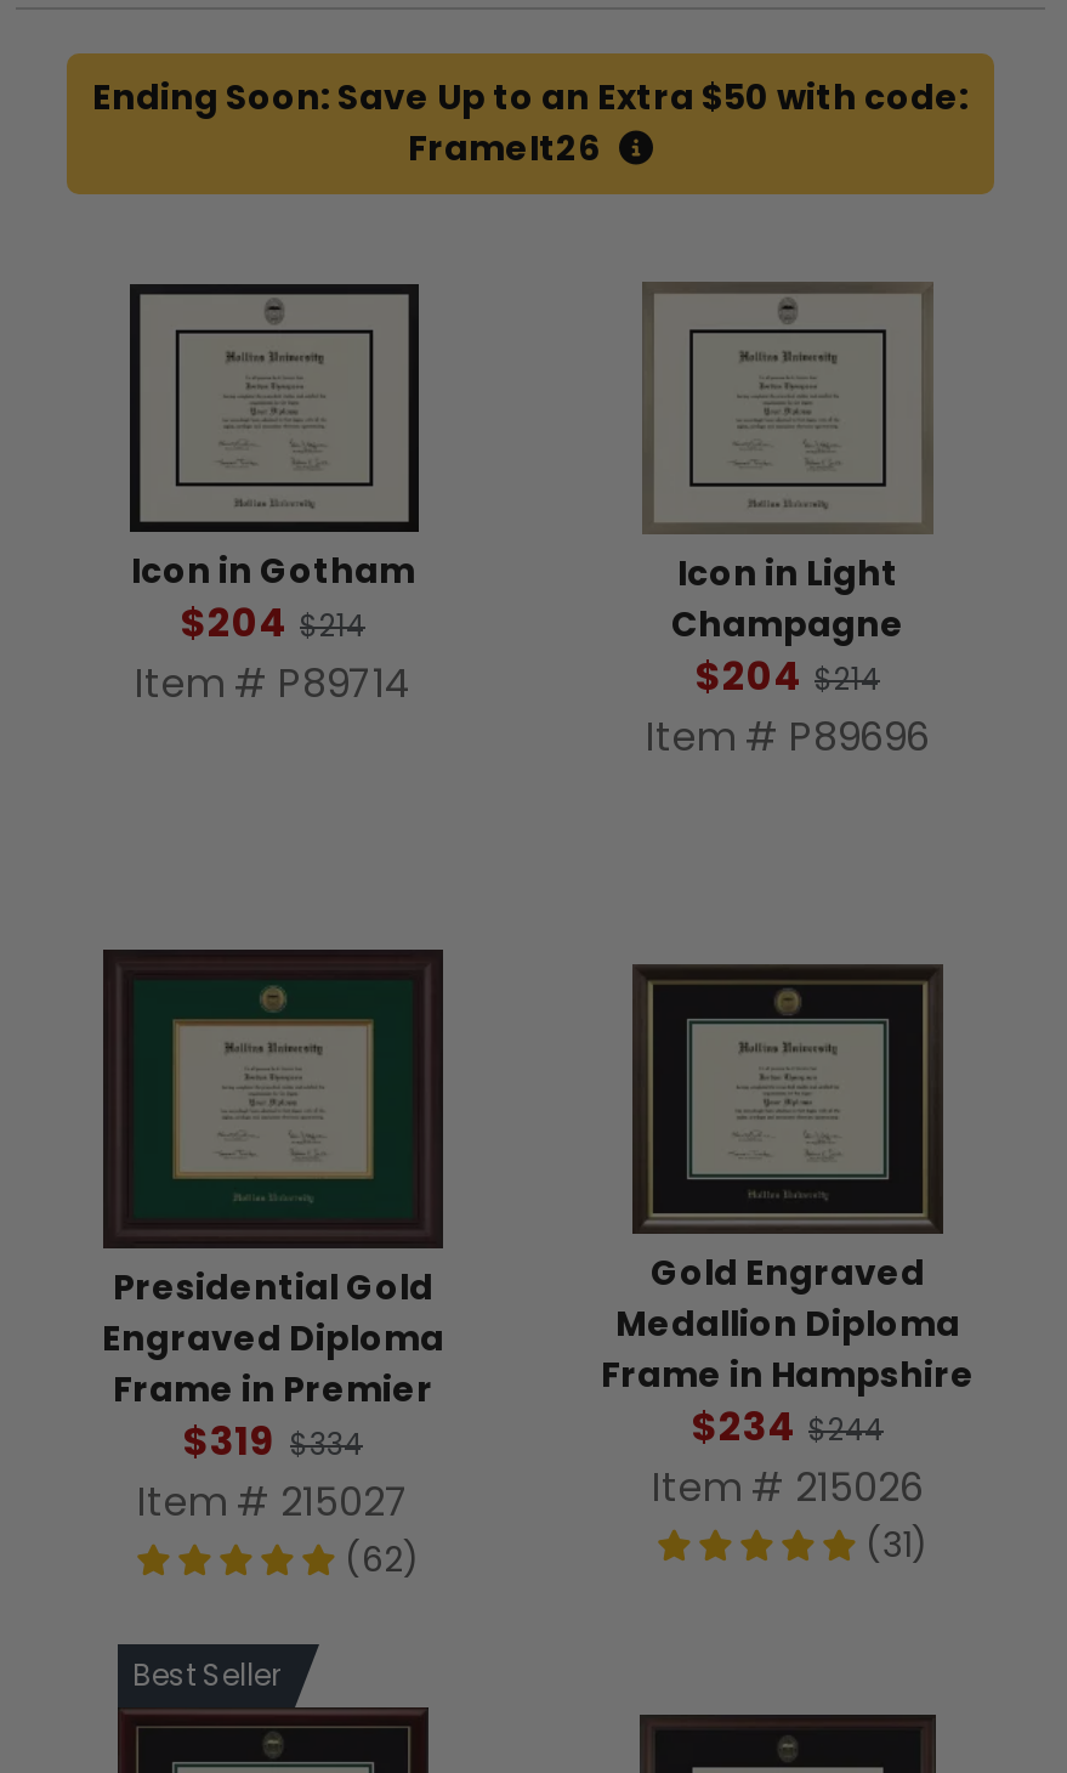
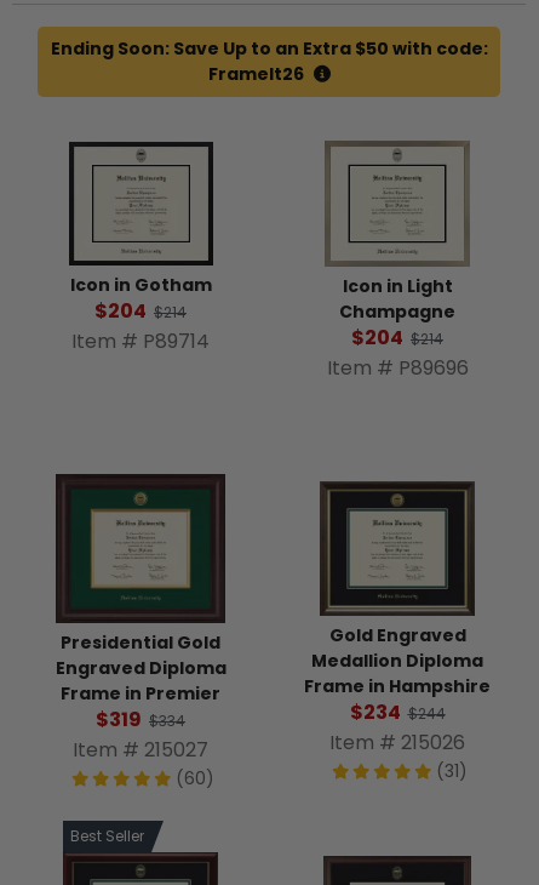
- (62)
+ (60)
